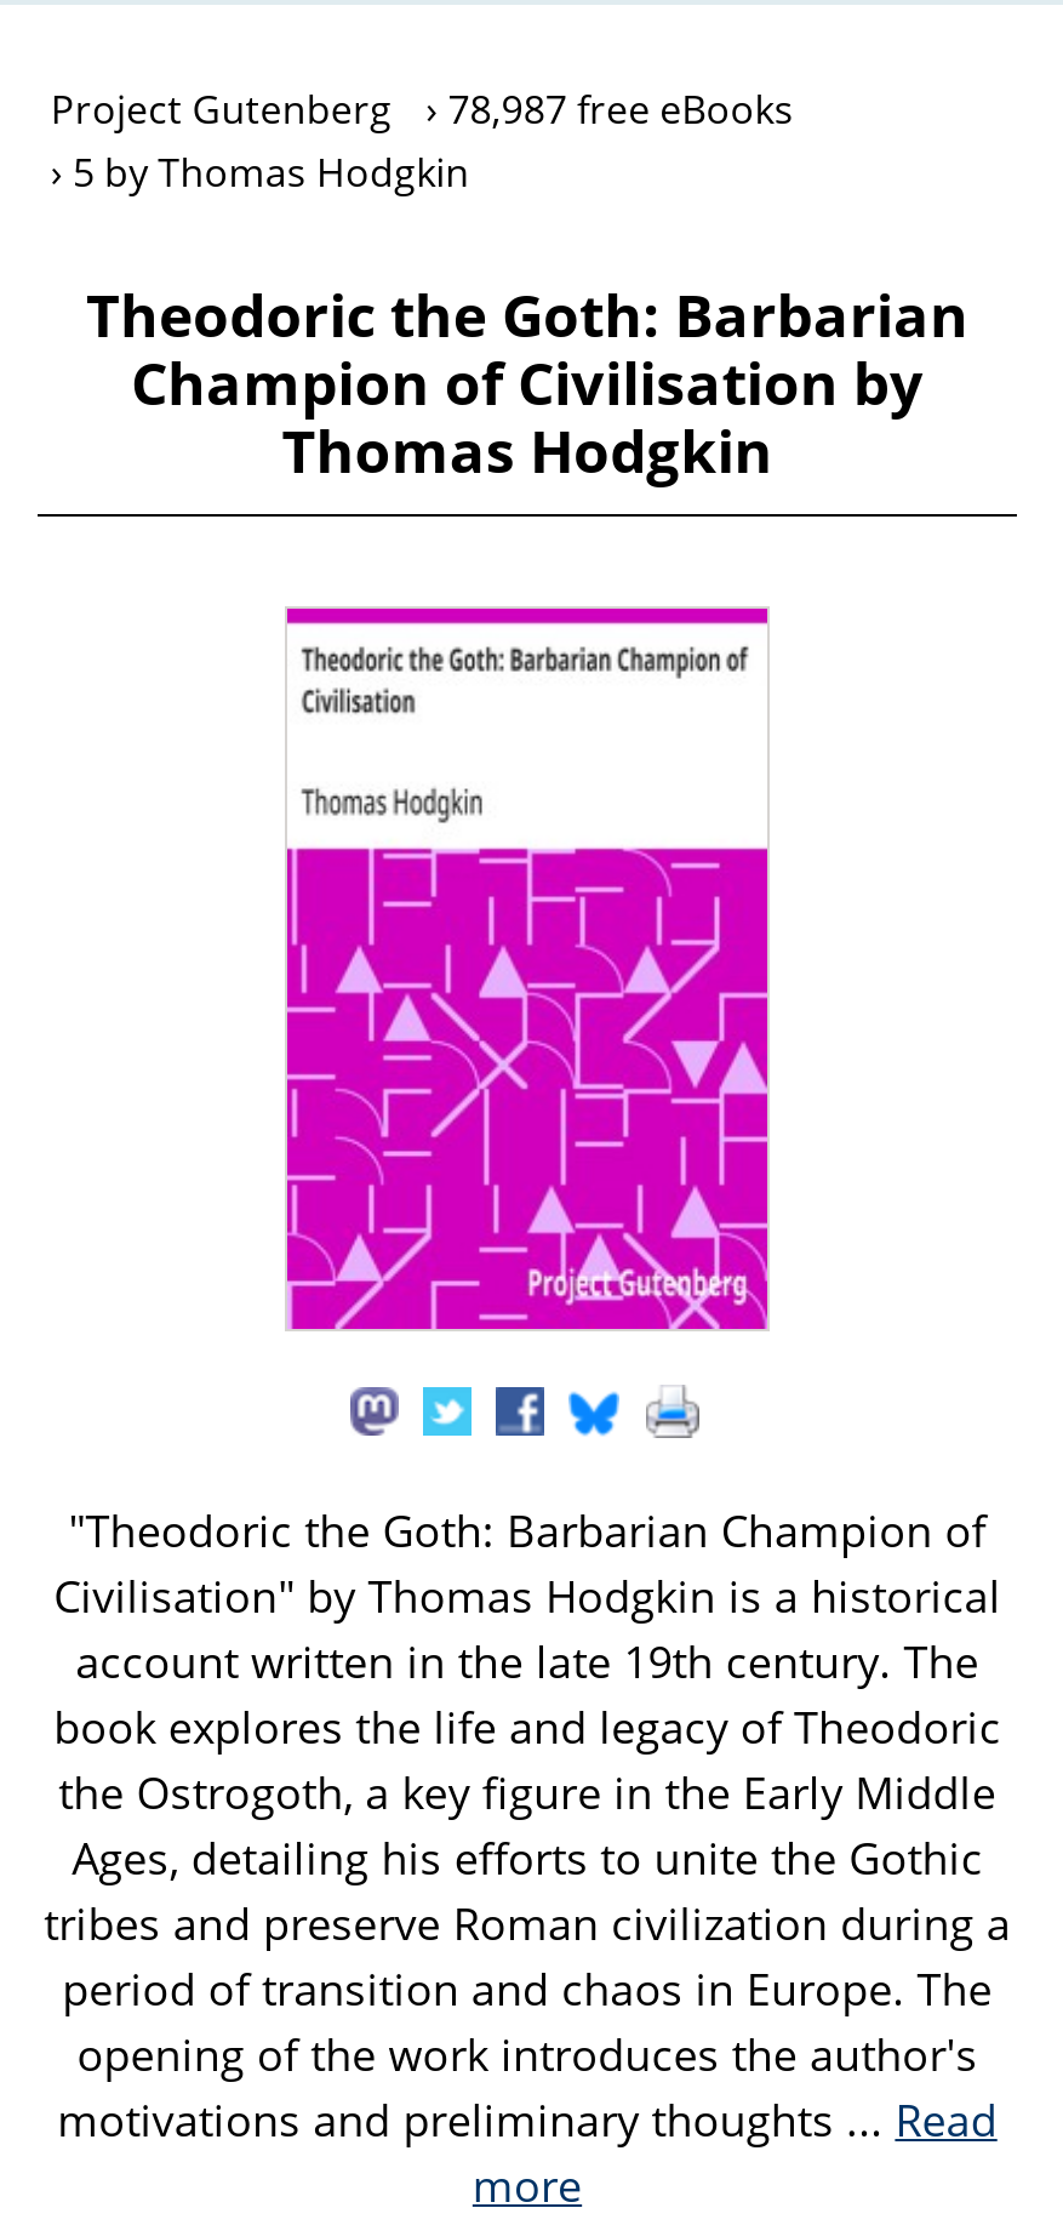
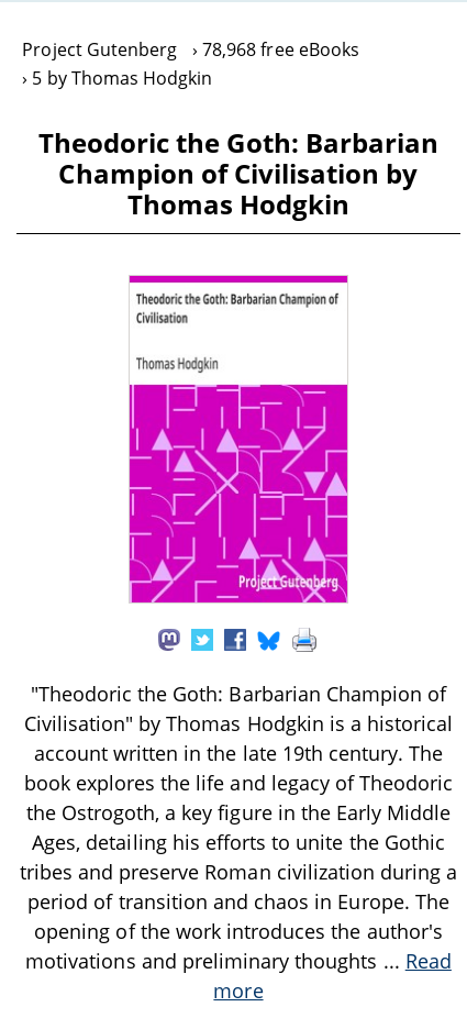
- Project Gutenberg 78,987 free eBooks
+ Project Gutenberg 78,968 free eBooks
